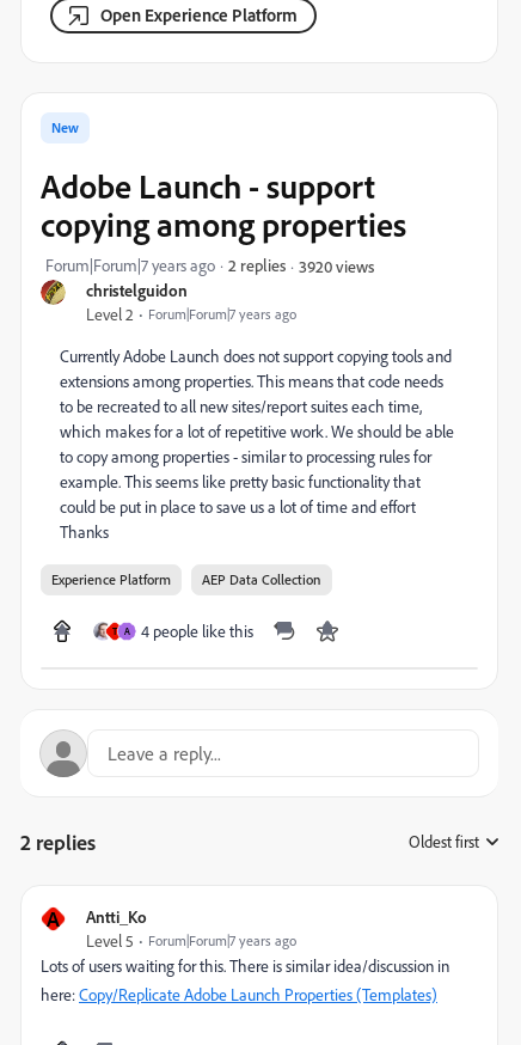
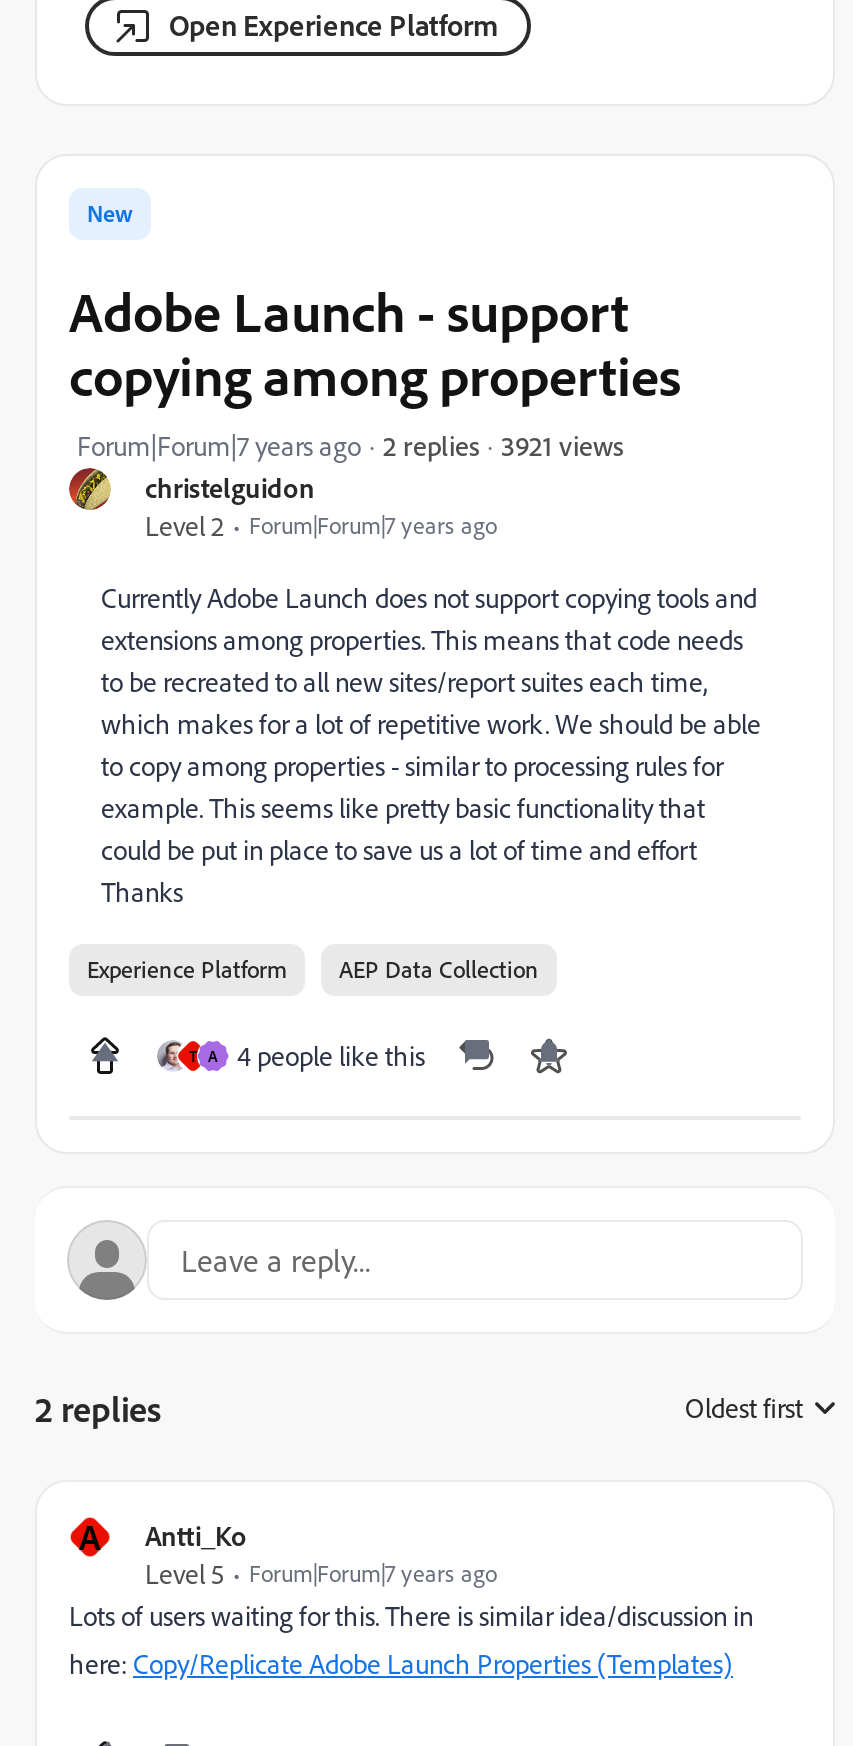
- 3920 views
+ 3921 views
